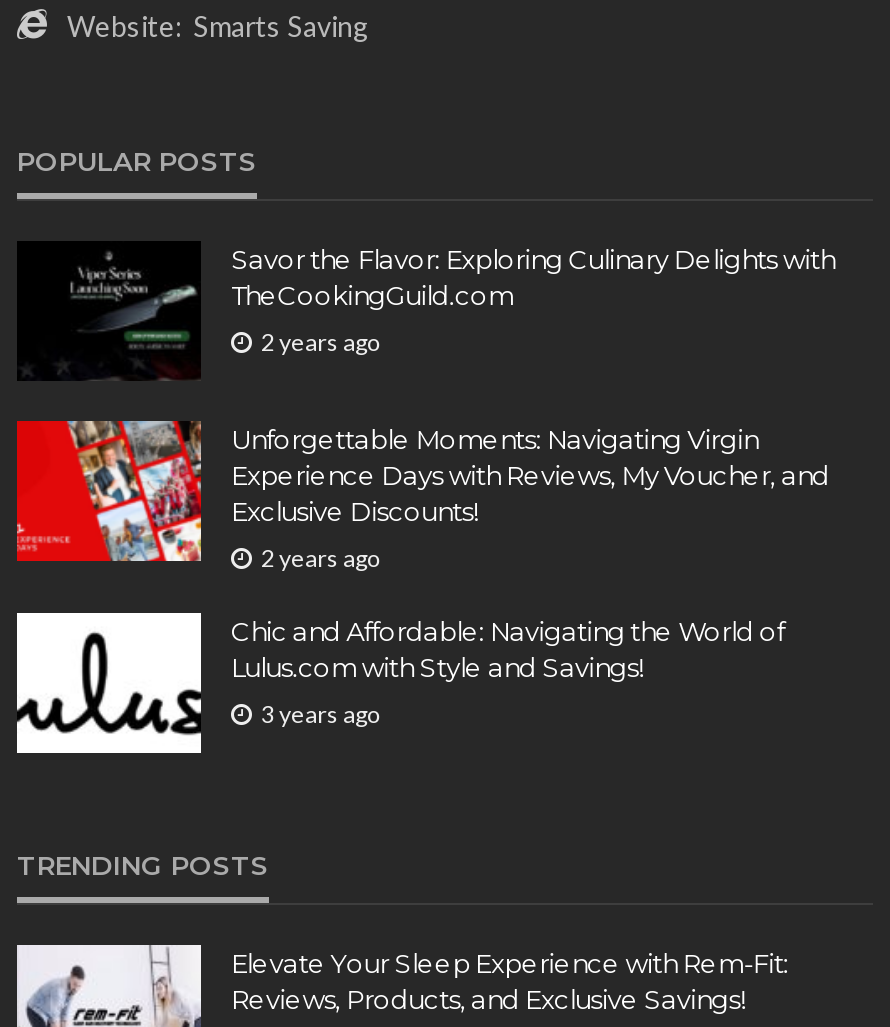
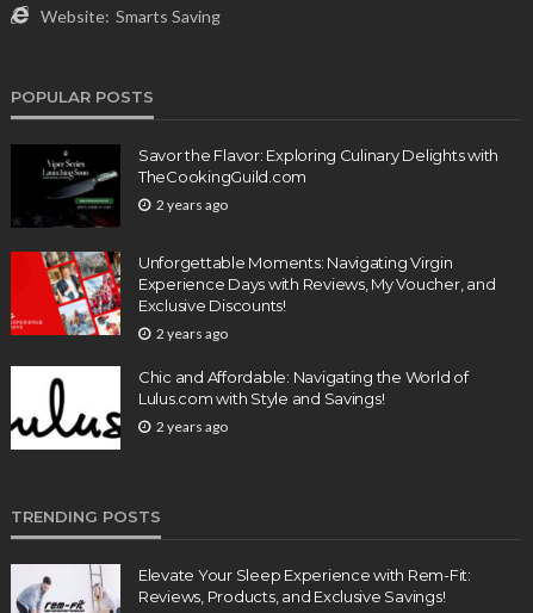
- 3 years ago
+ 2 years ago
